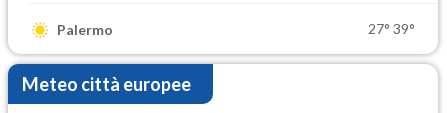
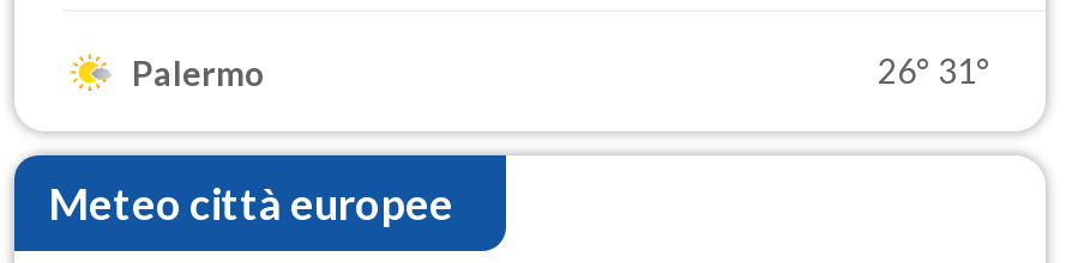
- 27° 39°
+ 26° 31°
